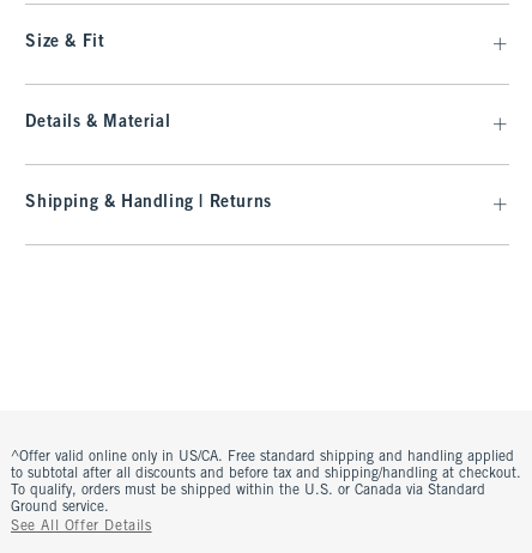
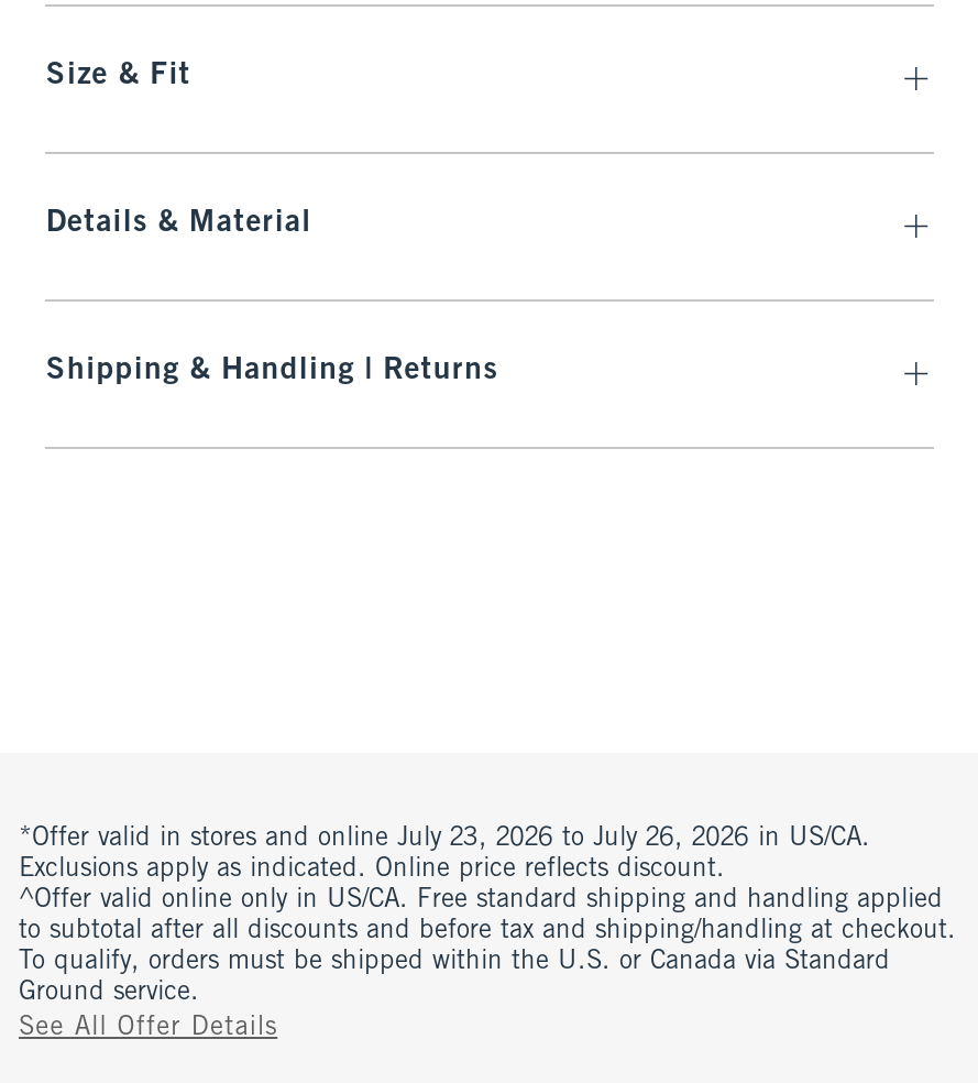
+ *Offer valid in stores and online July 23, 2026 to July 26, 2026 in US/CA.
+ Exclusions apply as indicated. Online price reflects discount.
